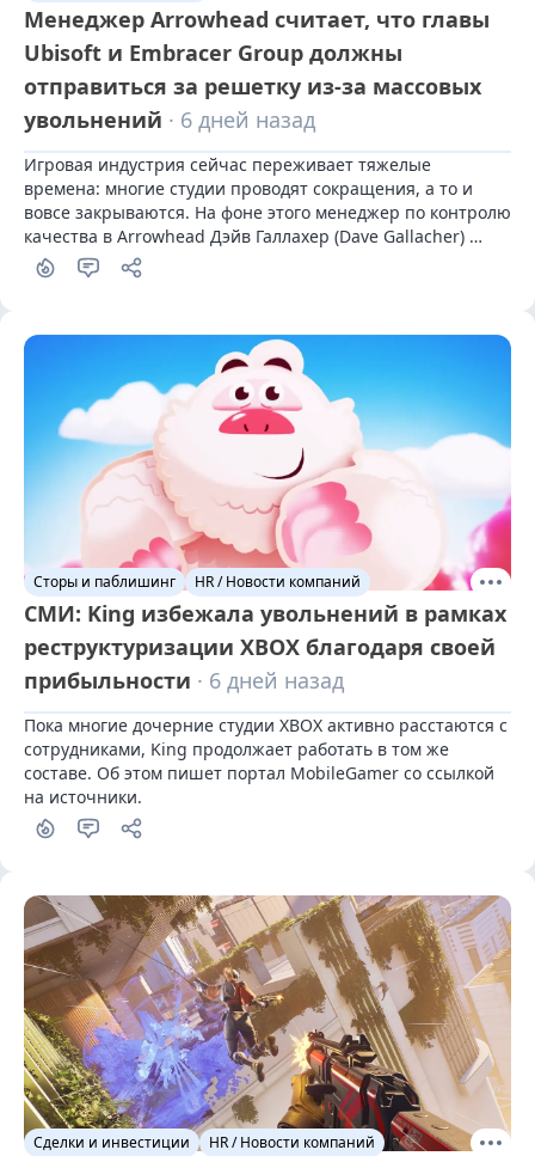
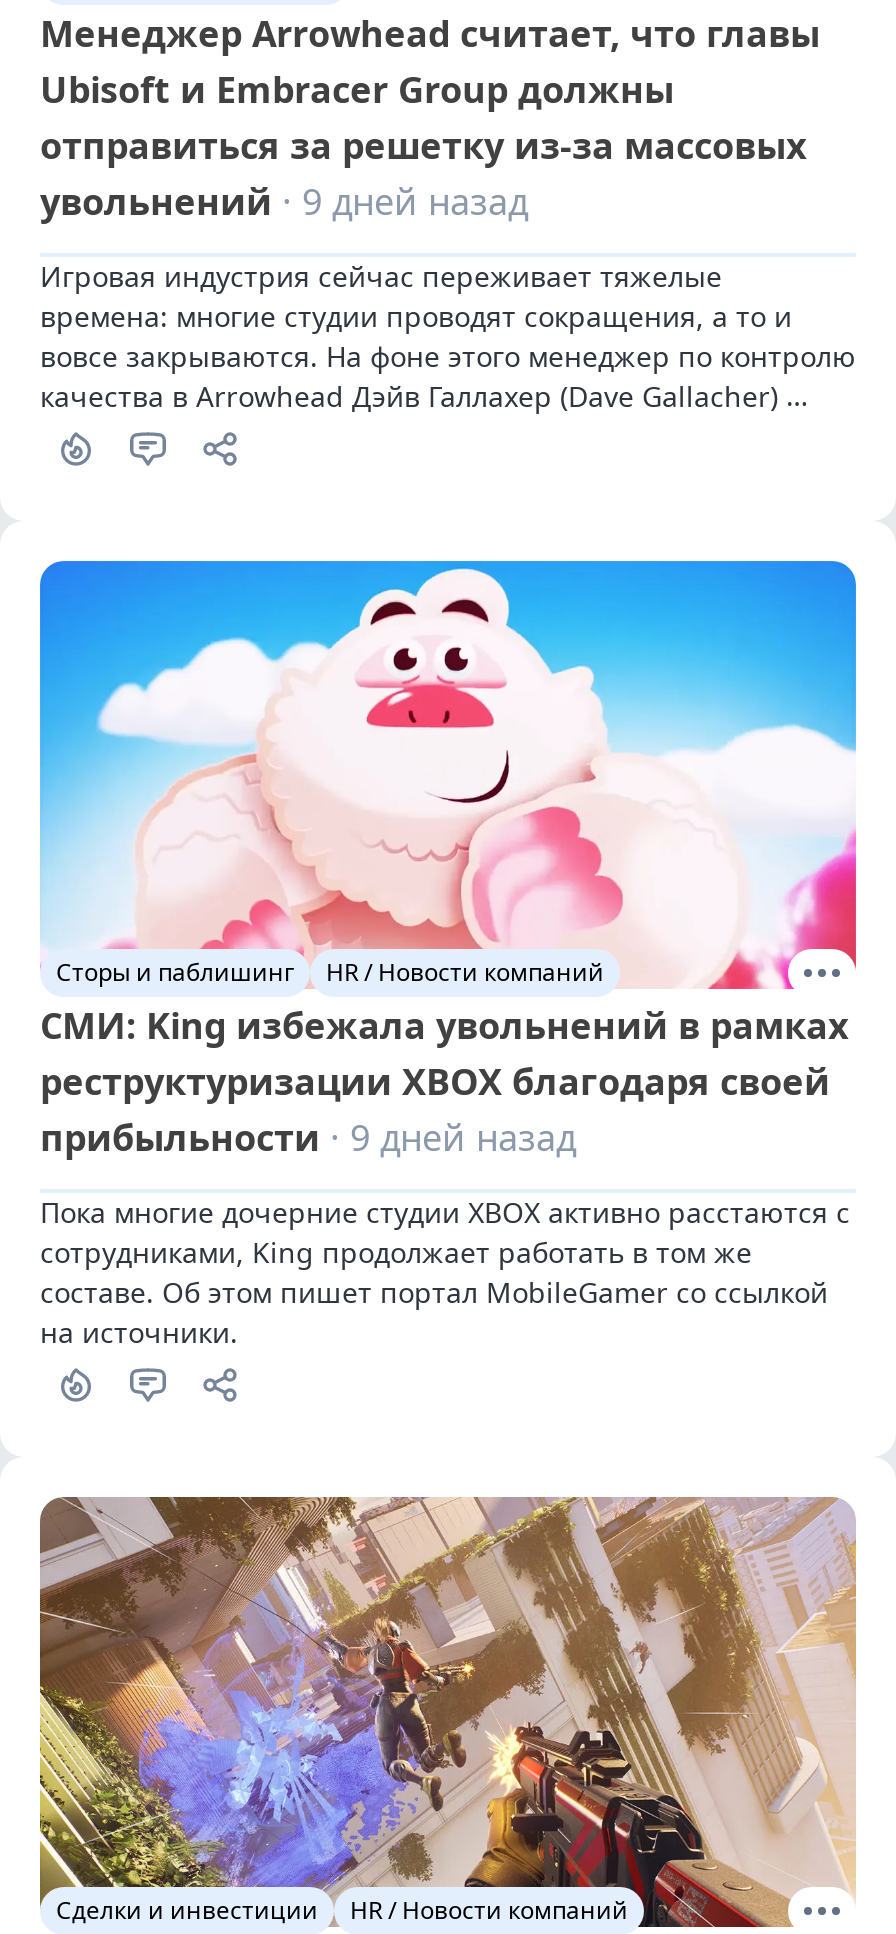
- увольнений · 6 дней назад
+ увольнений · 9 дней назад

- прибыльности · 6 дней назад
+ прибыльности · 9 дней назад
